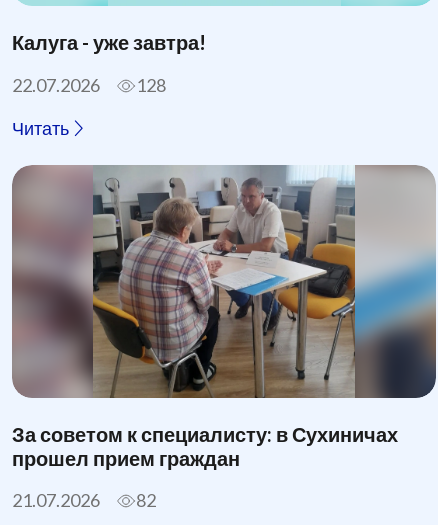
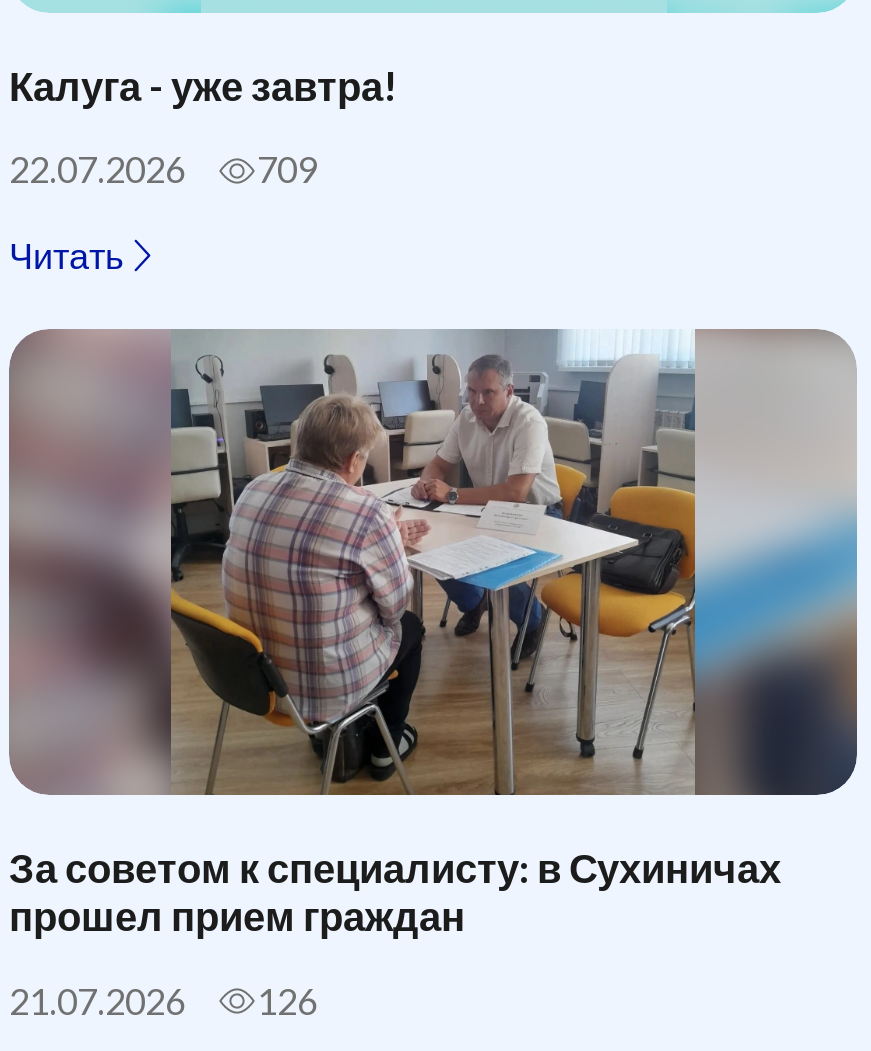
- 22.07.2026 128
+ 22.07.2026 709

- 21.07.2026 82
+ 21.07.2026 126
